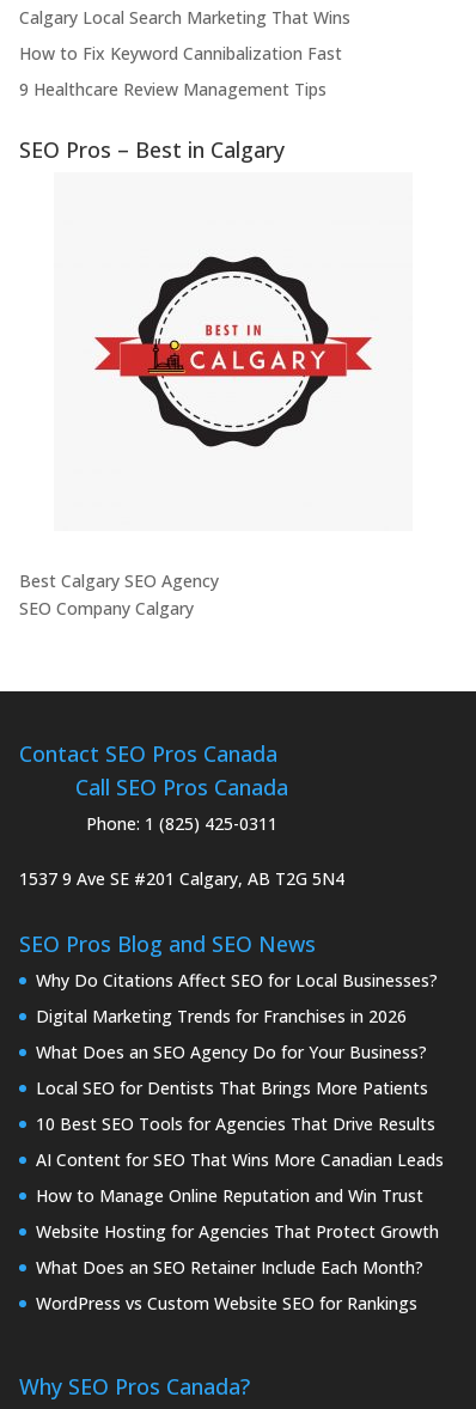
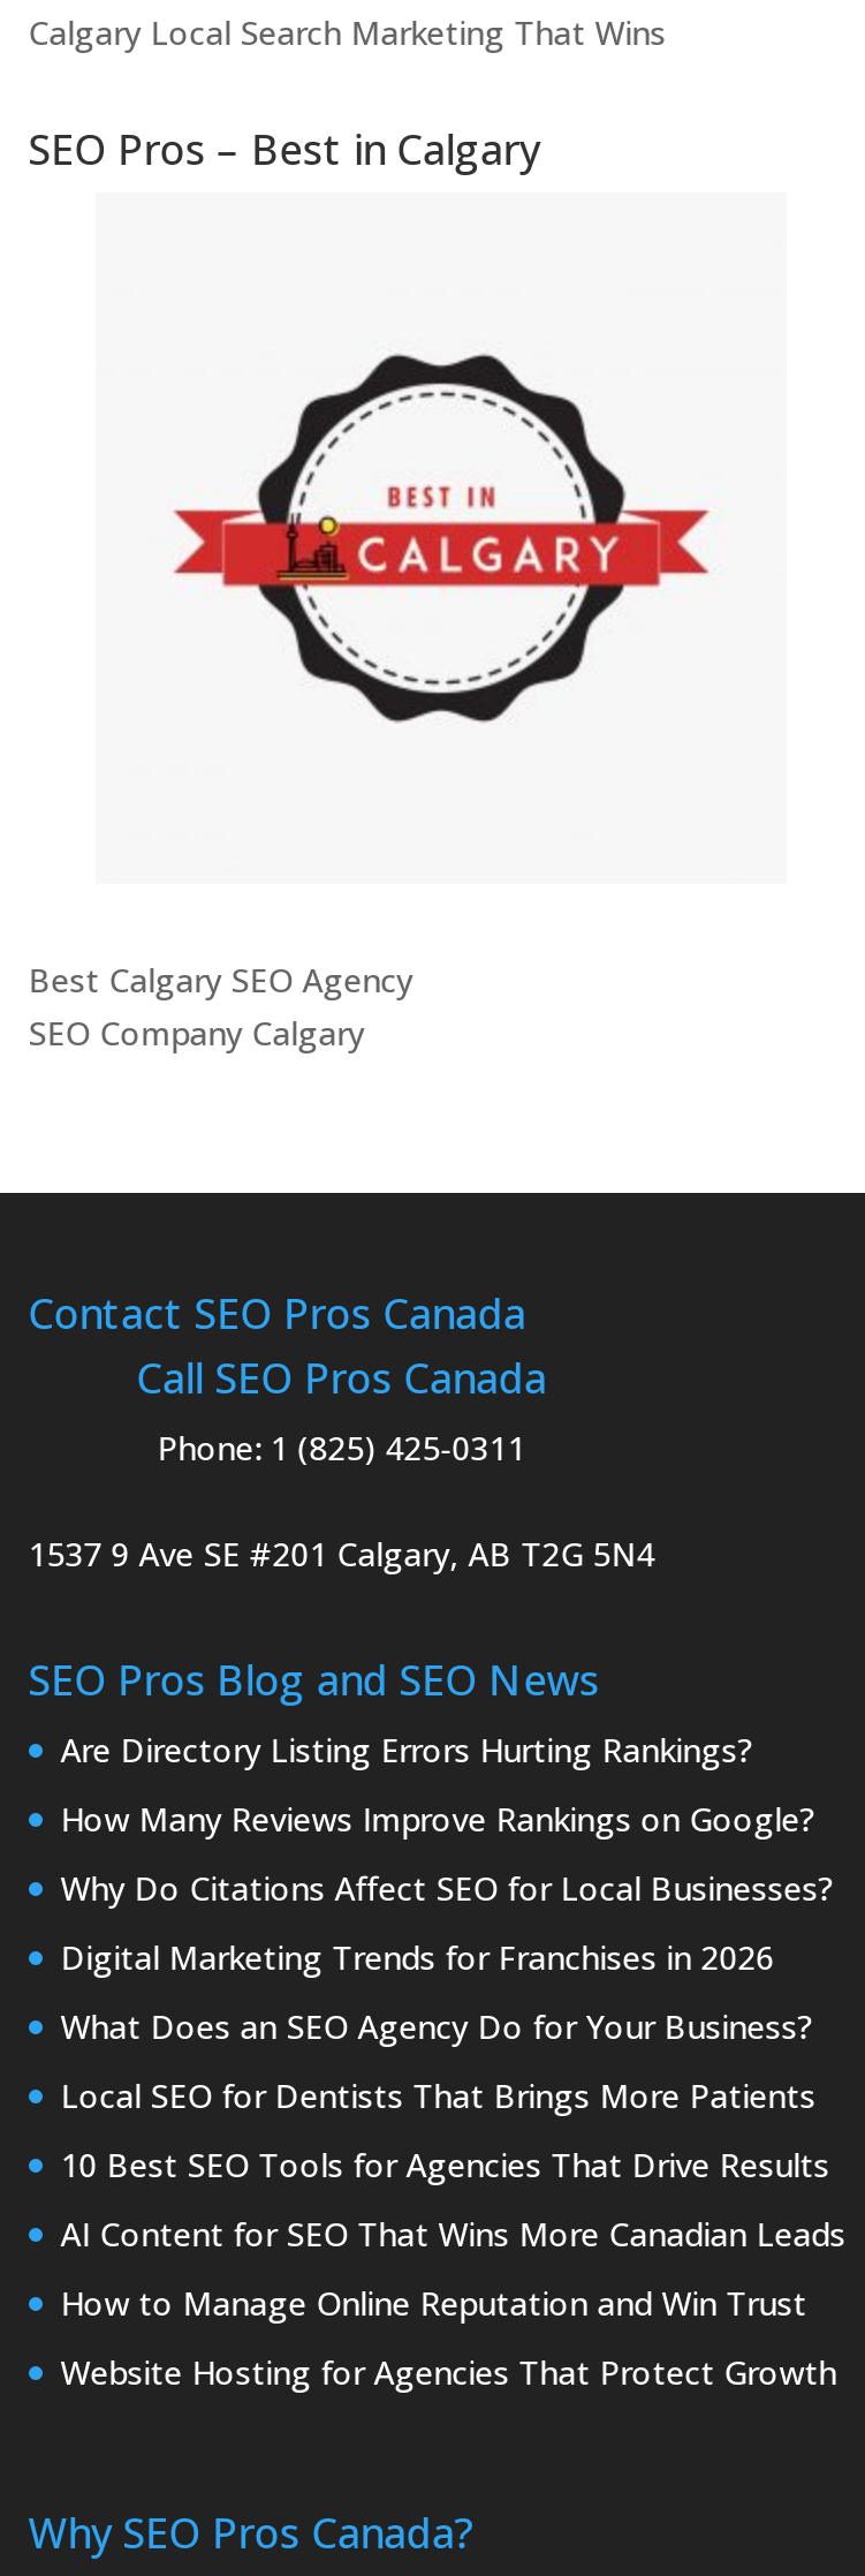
- How to Fix Keyword Cannibalization Fast
- 9 Healthcare Review Management Tips

+ Are Directory Listing Errors Hurting Rankings?
+ How Many Reviews Improve Rankings on Google?

- What Does an SEO Retainer Include Each Month?
- WordPress vs Custom Website SEO for Rankings
